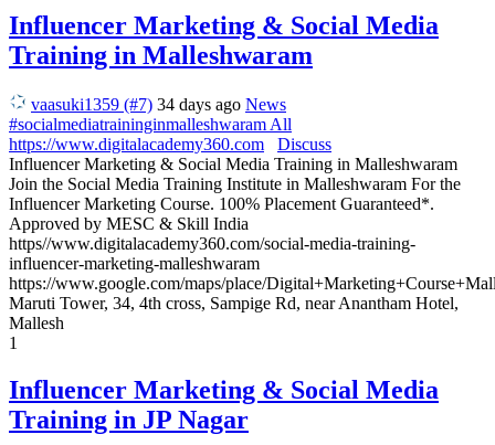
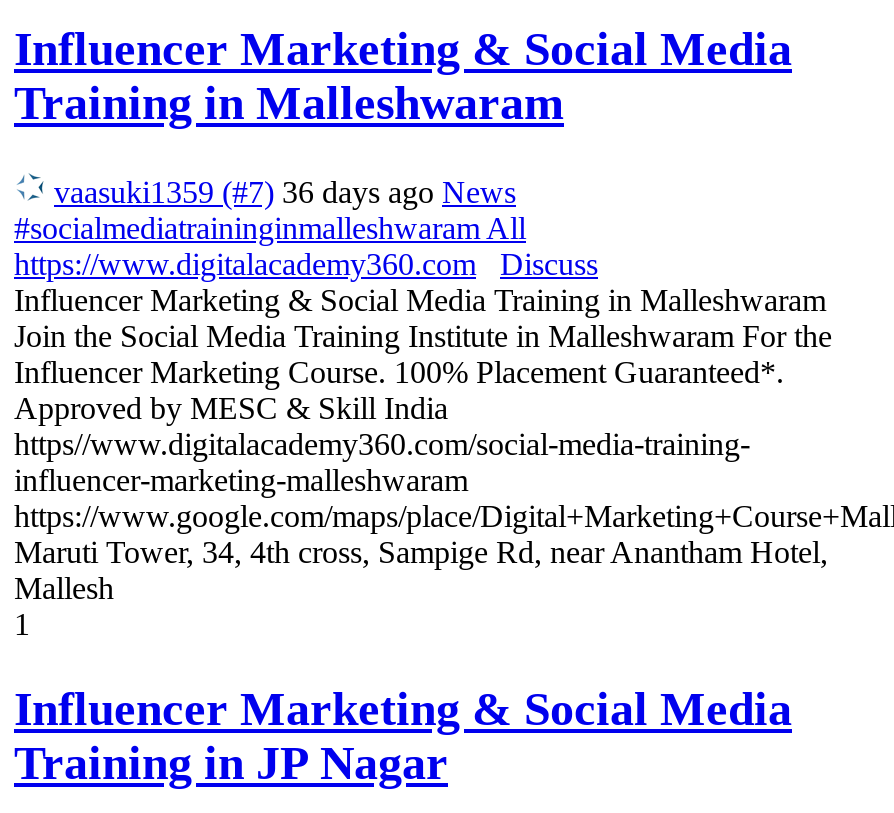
- vaasuki1359 (#7) 34 days ago News
+ vaasuki1359 (#7) 36 days ago News
